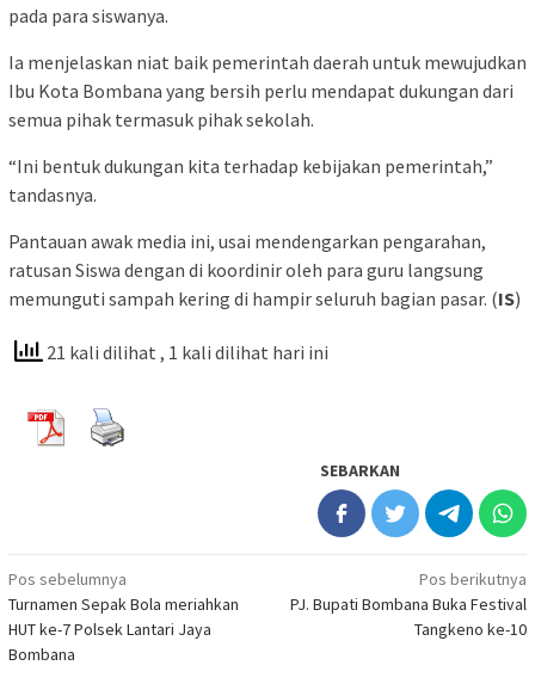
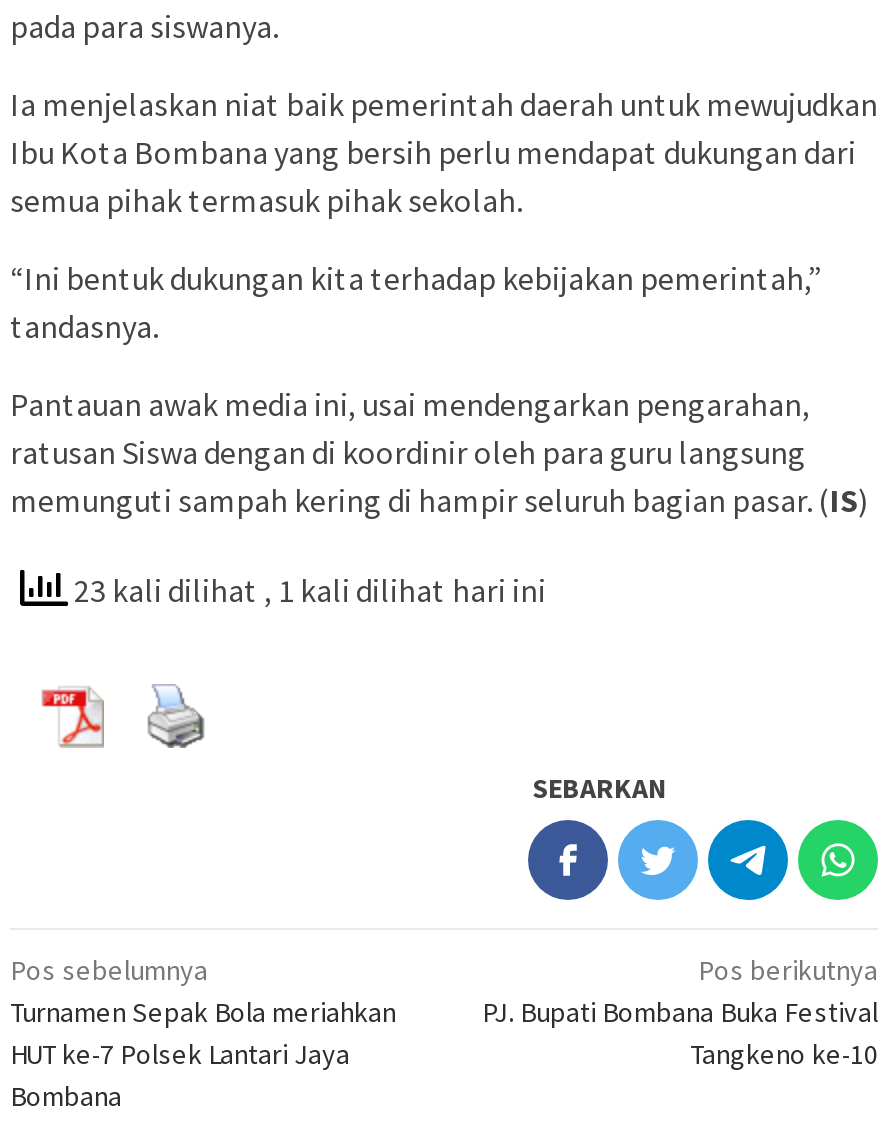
- 21 kali dilihat, 1 kali dilihat hari ini
+ 23 kali dilihat, 1 kali dilihat hari ini
